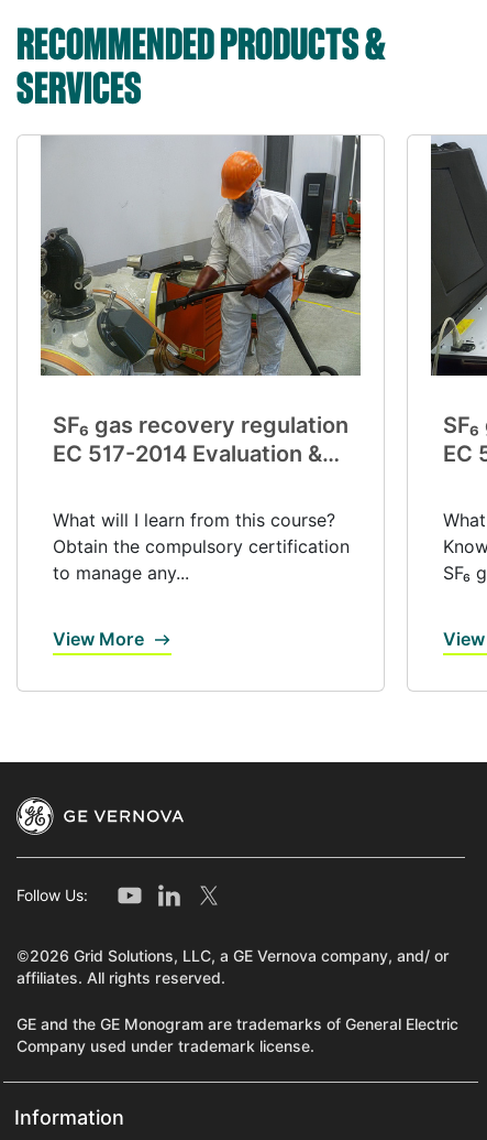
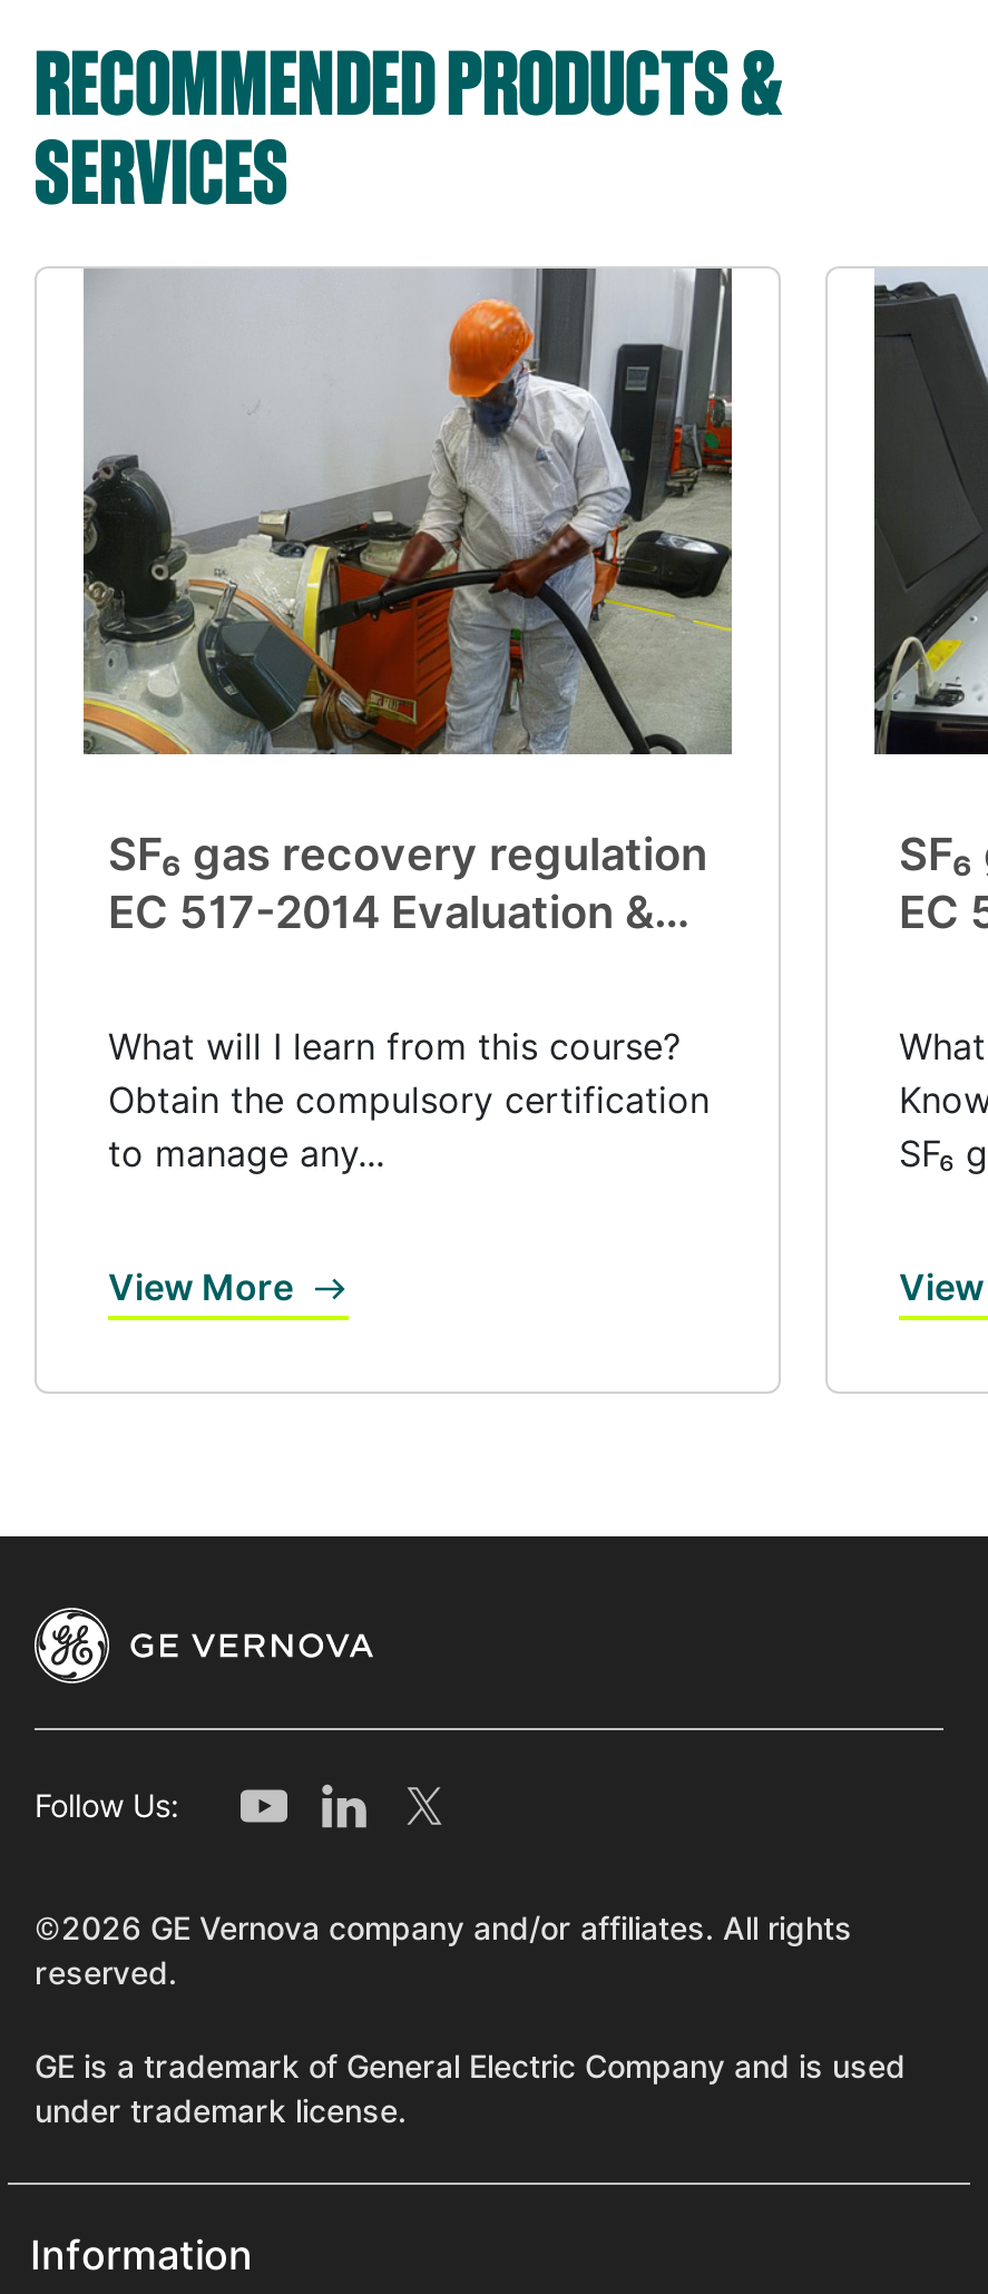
- ©2026 Grid Solutions, LLC, a GE Vernova company, and/ or
- affiliates. All rights reserved.
+ ©2026 GE Vernova company and/or affiliates. All rights
+ reserved.

- GE and the GE Monogram are trademarks of General Electric
- Company used under trademark license.
+ GE is a trademark of General Electric Company and is used
+ under trademark license.
